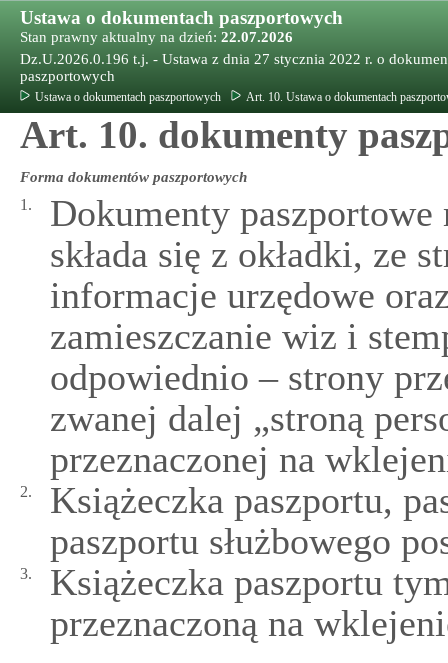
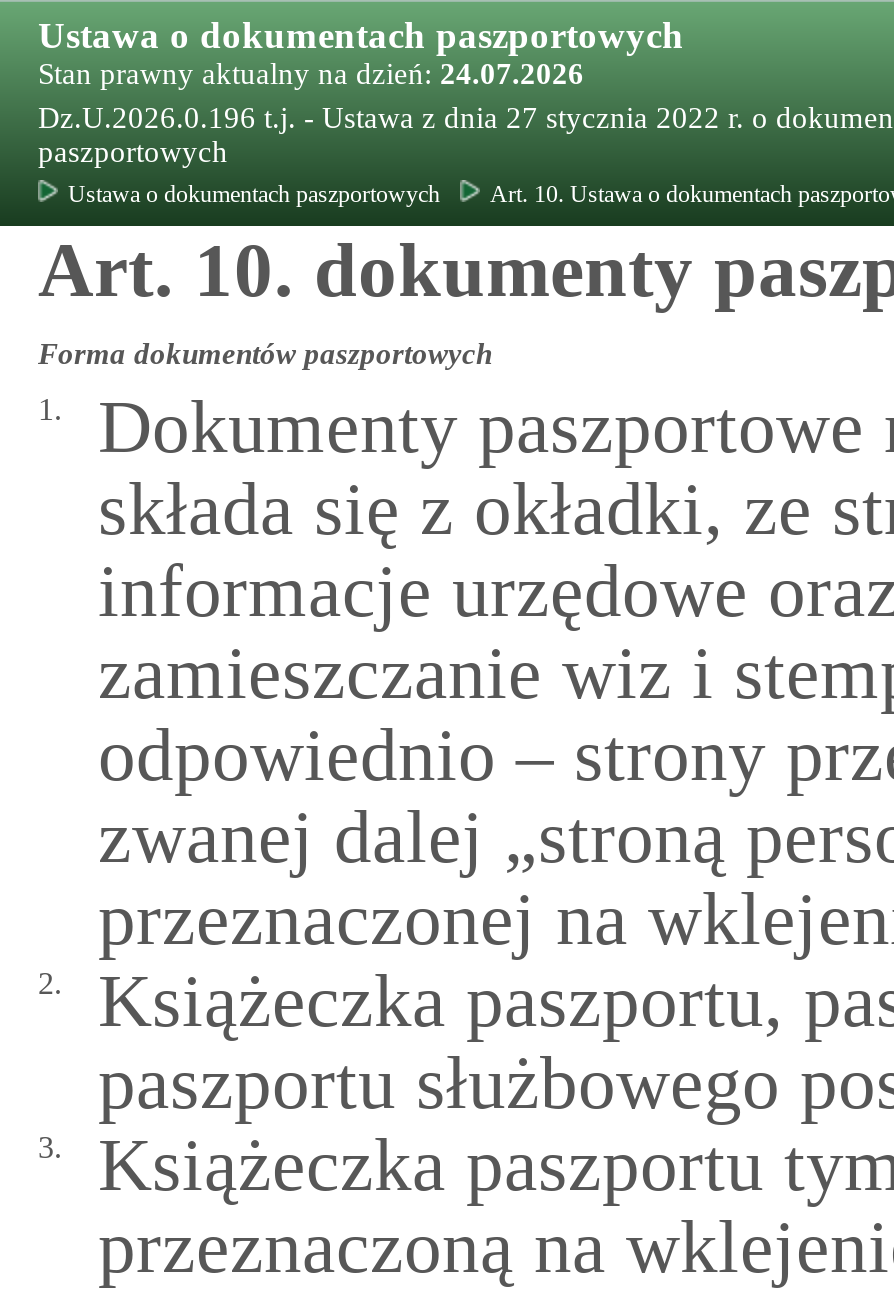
- Stan prawny aktualny na dzień: 22.07.2026
+ Stan prawny aktualny na dzień: 24.07.2026
